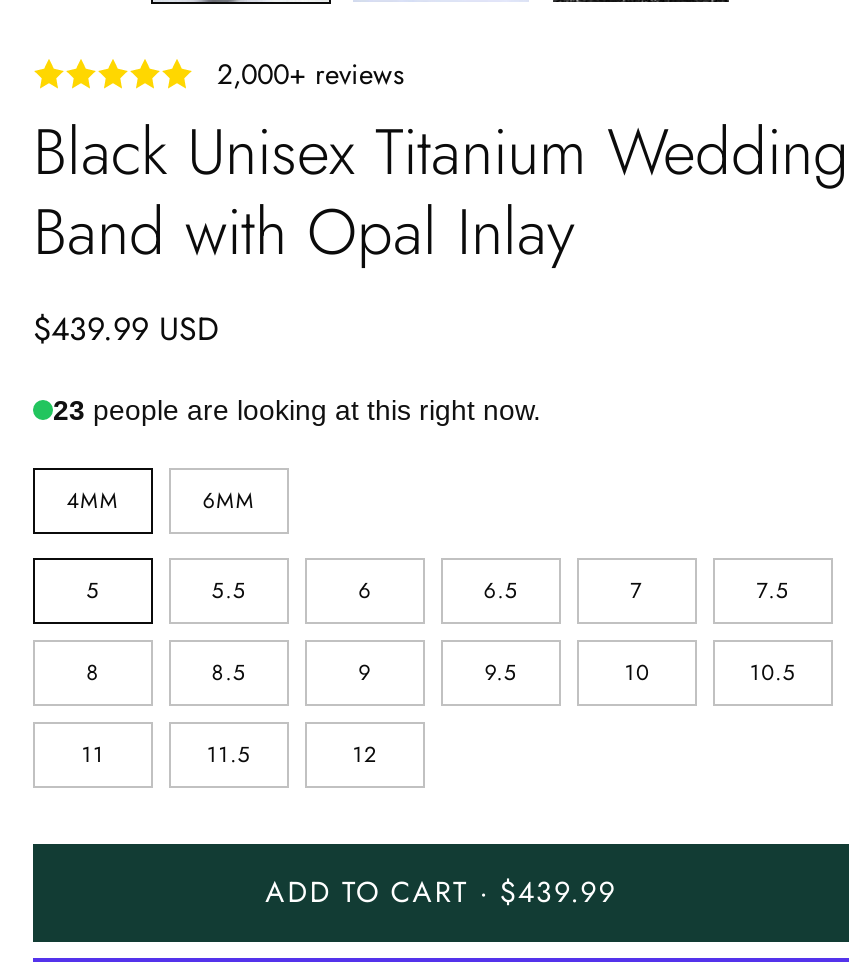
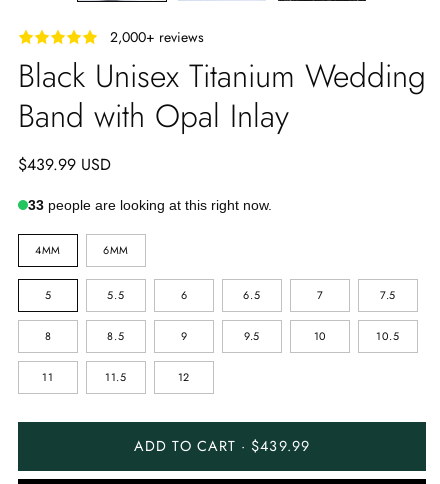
- 23 people are looking at this right now.
+ 33 people are looking at this right now.
